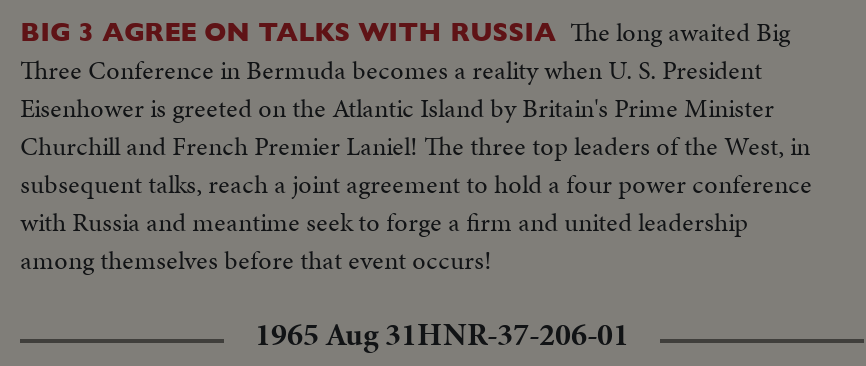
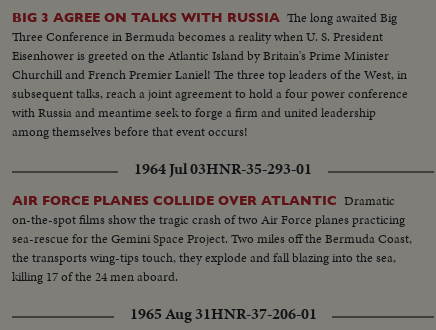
+ 1964 Jul 03HNR-35-293-01
+ AIR FORCE PLANES COLLIDE OVER ATLANTIC Dramatic
+ on-the-spot films show the tragic crash of two Air Force planes practicing
+ sea-rescue for the Gemini Space Project. Two miles off the Bermuda Coast,
+ the transports wing-tips touch, they explode and fall blazing into the sea,
+ killing 17 of the 24 men aboard.
